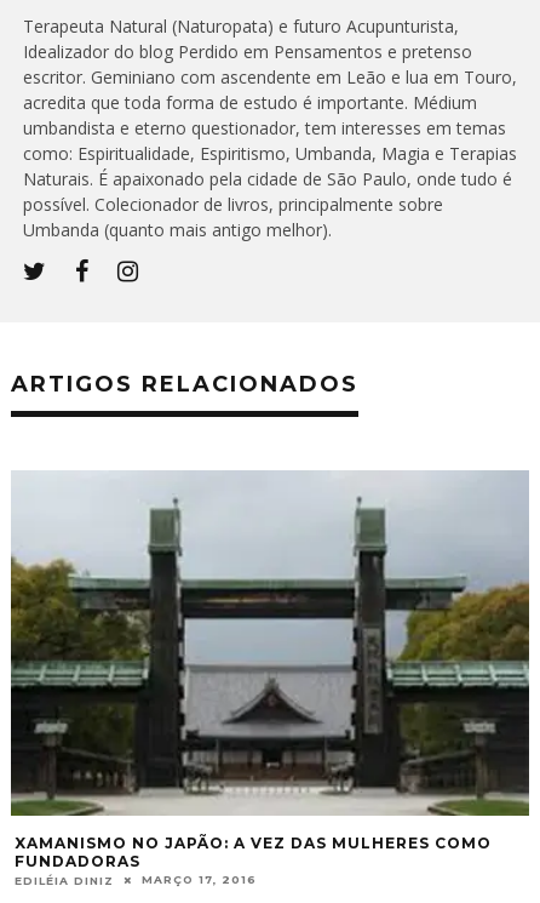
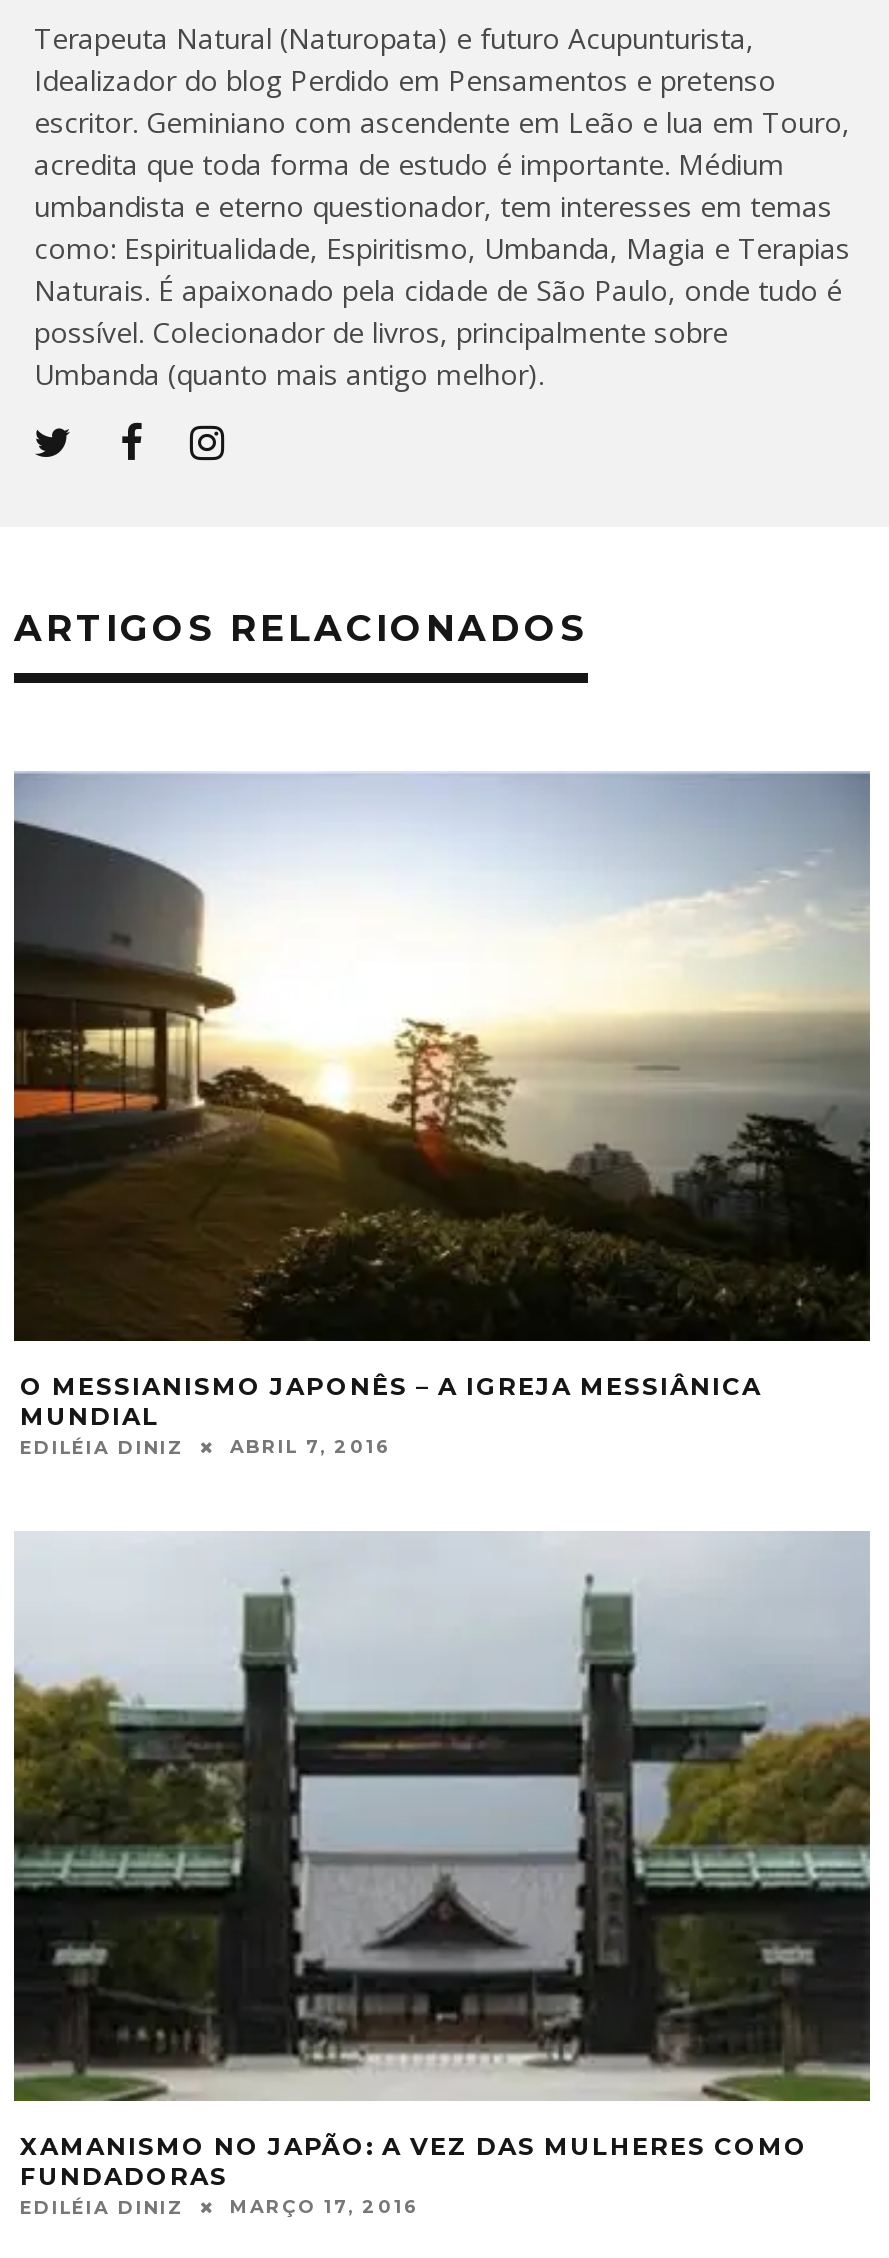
+ [image]
+ O MESSIANISMO JAPONÊS – A IGREJA MESSIÂNICA
+ MUNDIAL
+ EDILÉIA DINIZ
+ ABRIL 7, 2016
